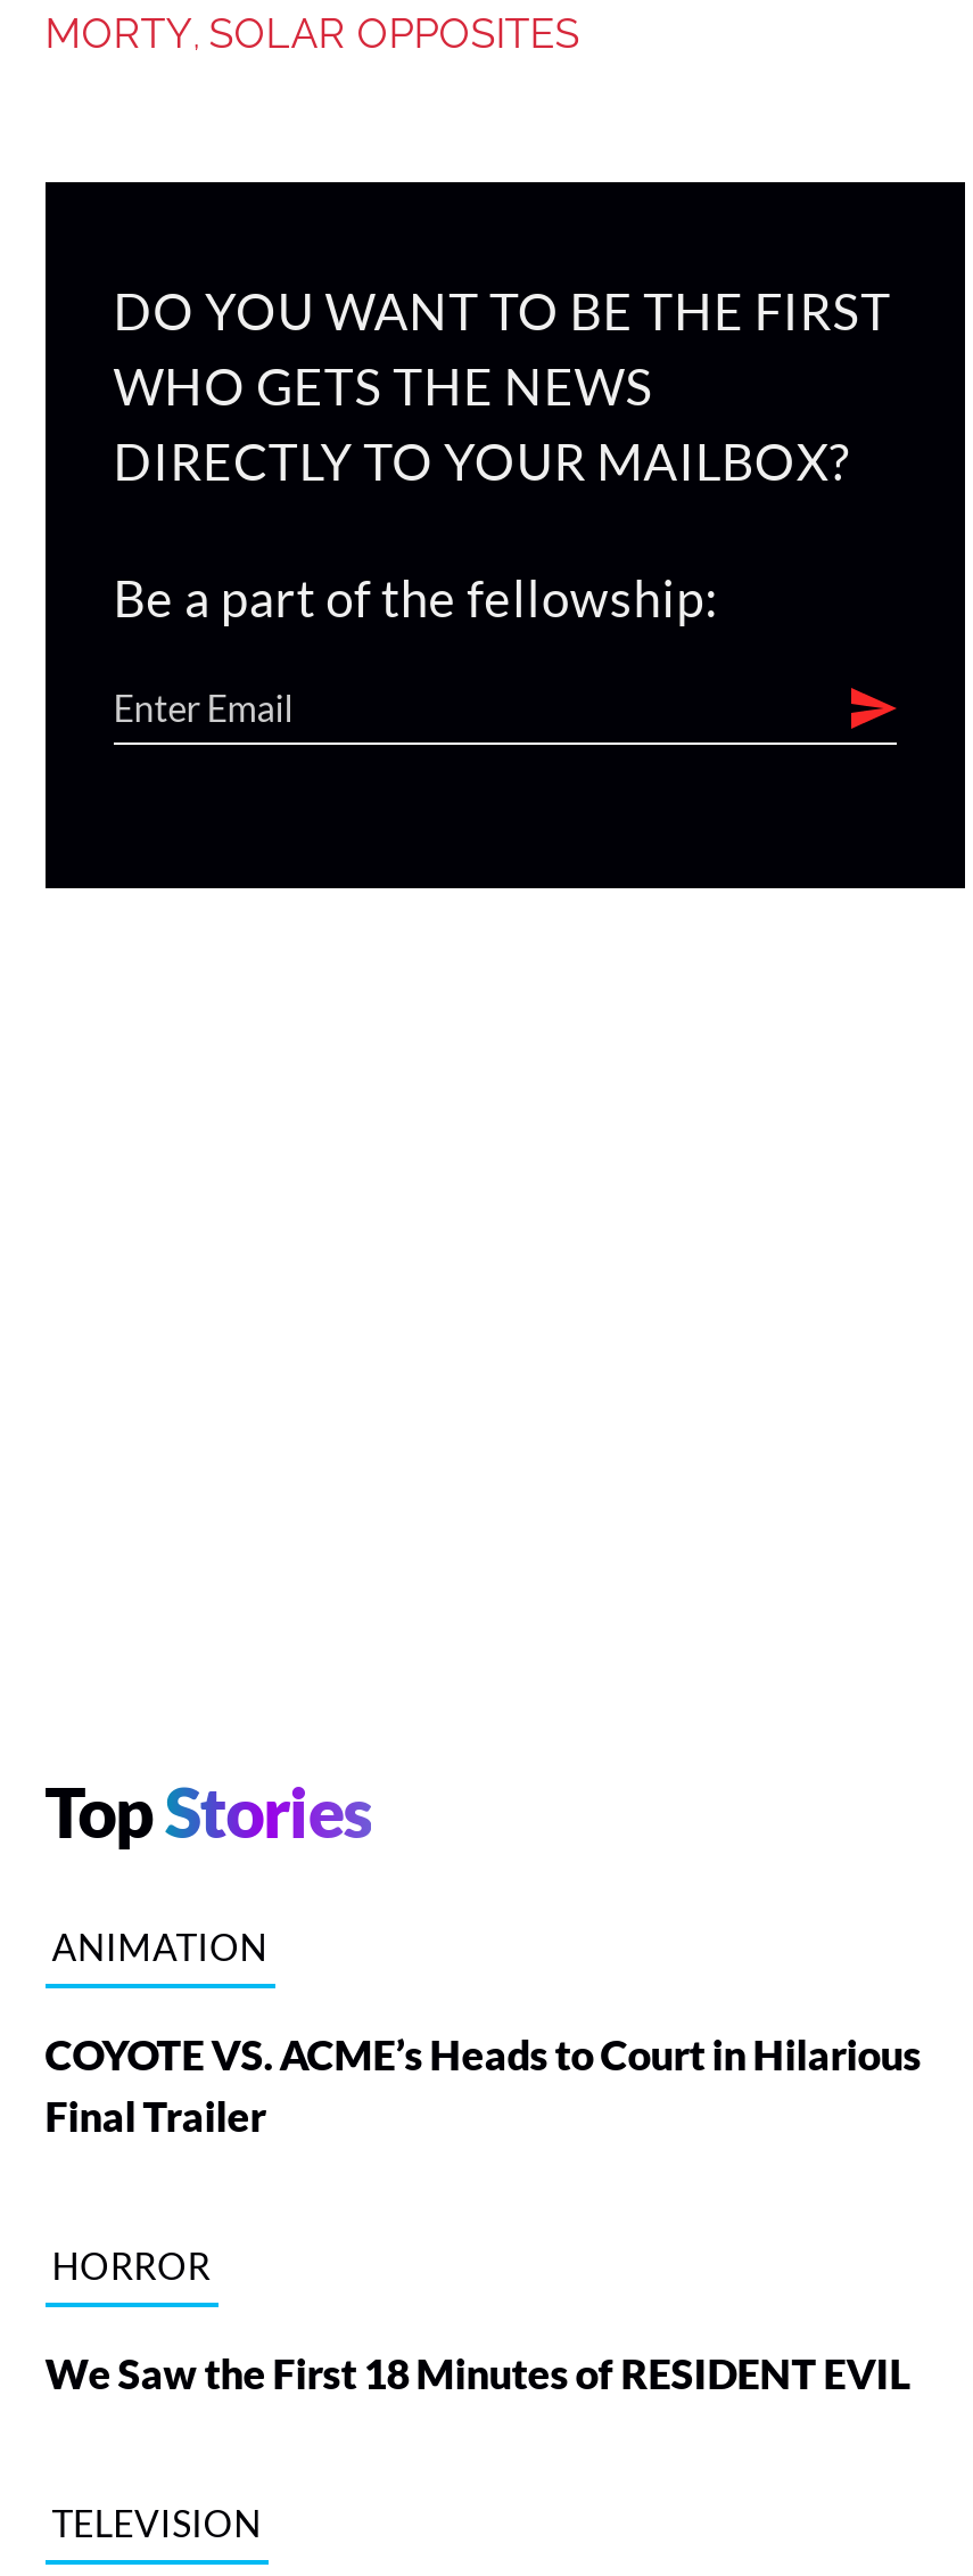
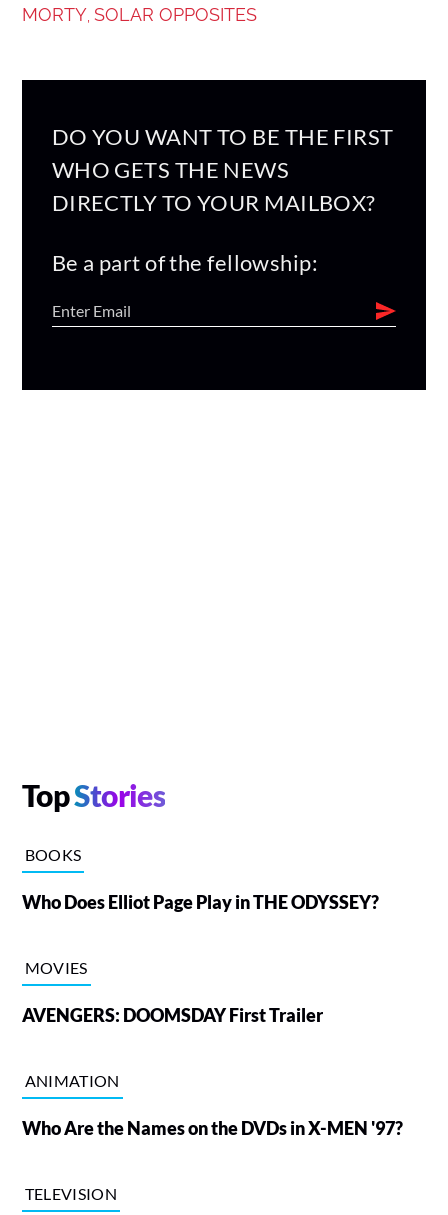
+ BOOKS
+ Who Does Elliot Page Play in THE ODYSSEY?
+ MOVIES
+ AVENGERS: DOOMSDAY First Trailer

moved down: ANIMATION

- COYOTE VS. ACME’s Heads to Court in Hilarious
- Final Trailer
- HORROR
- We Saw the First 18 Minutes of RESIDENT EVIL
+ Who Are the Names on the DVDs in X-MEN '97?
